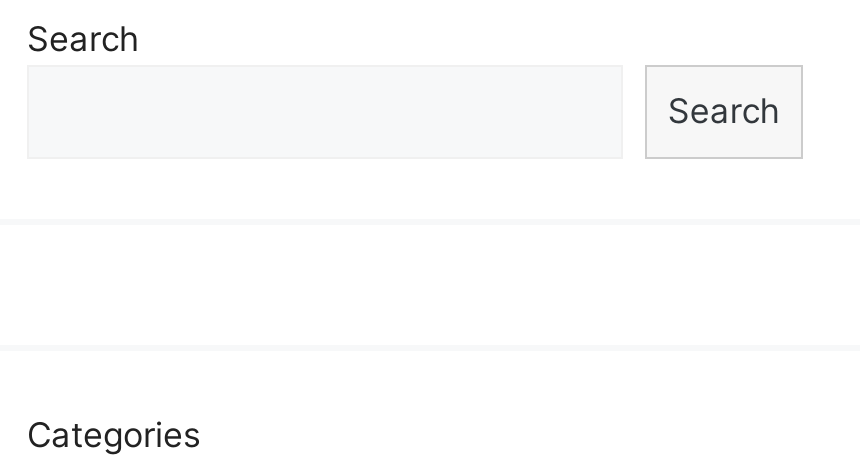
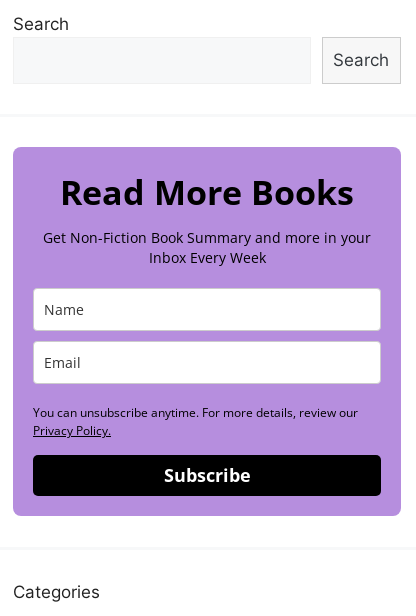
+ [image]
+ Read More Books
+ Get Non-Fiction Book Summary and more in your
+ Inbox Every Week

+ You can unsubscribe anytime. For more details, review our
+ Privacy Policy.
+ Subscribe
